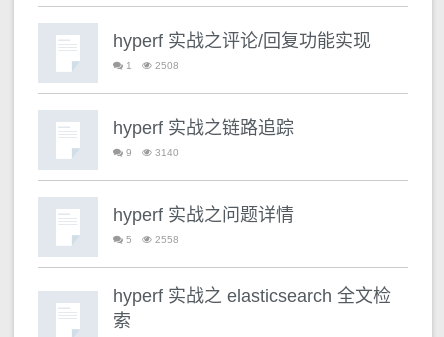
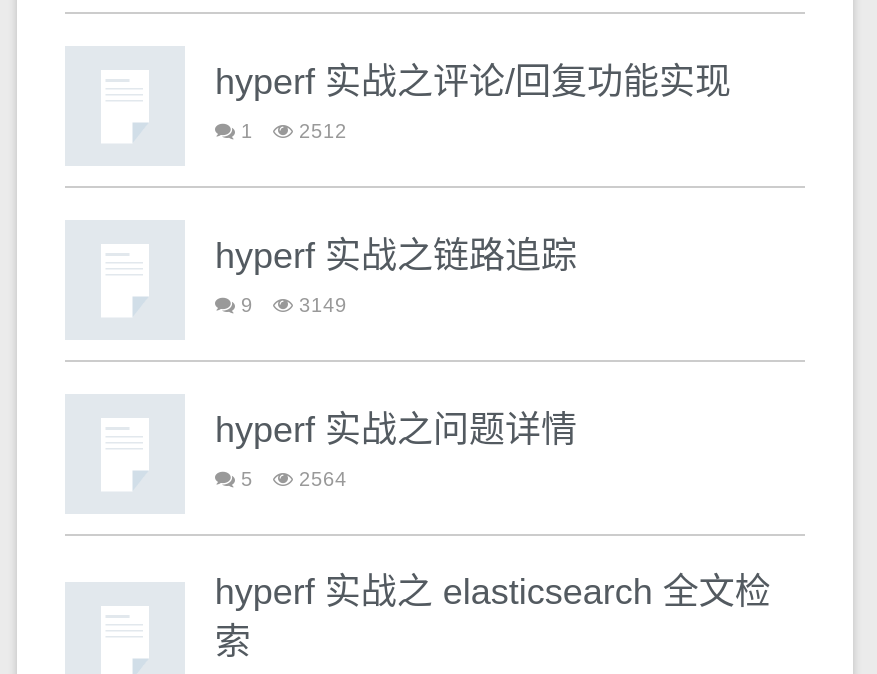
- 1 2508
+ 1 2512

- 9 3140
+ 9 3149

- 5 2558
+ 5 2564
